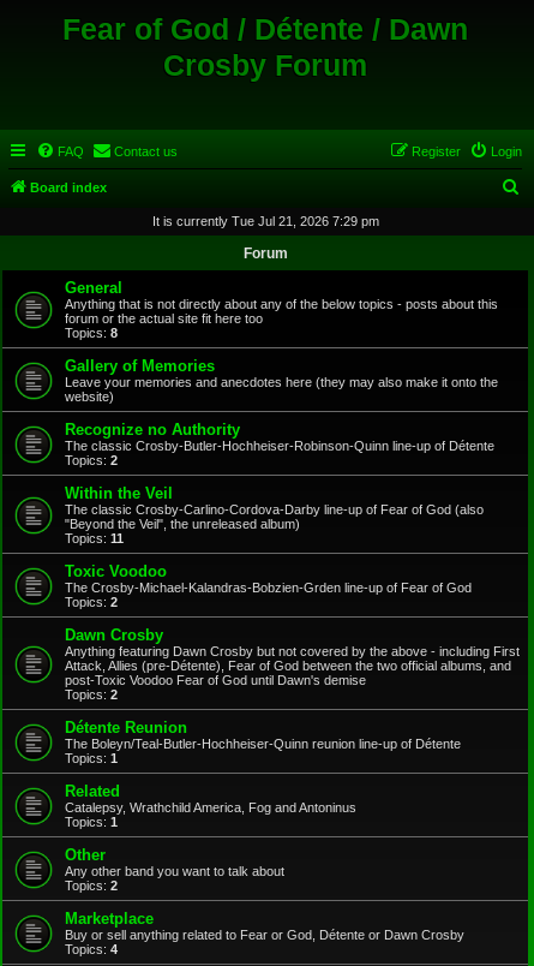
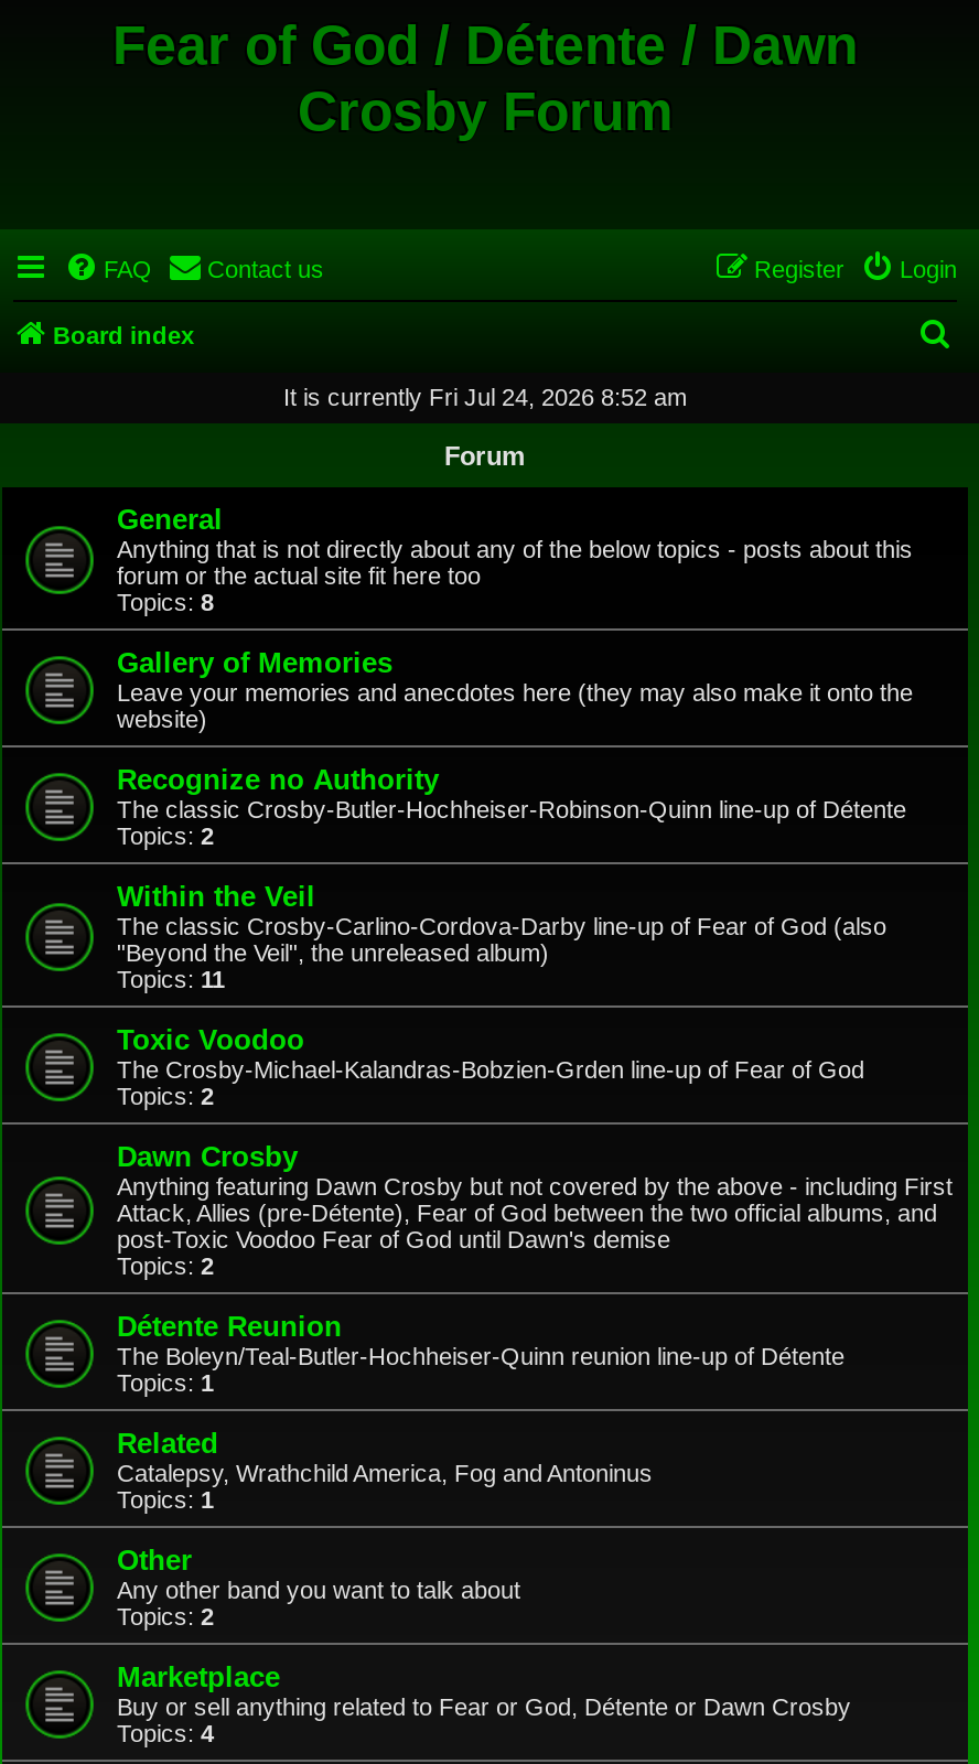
- It is currently Tue Jul 21, 2026 7:29 pm
+ It is currently Fri Jul 24, 2026 8:52 am
